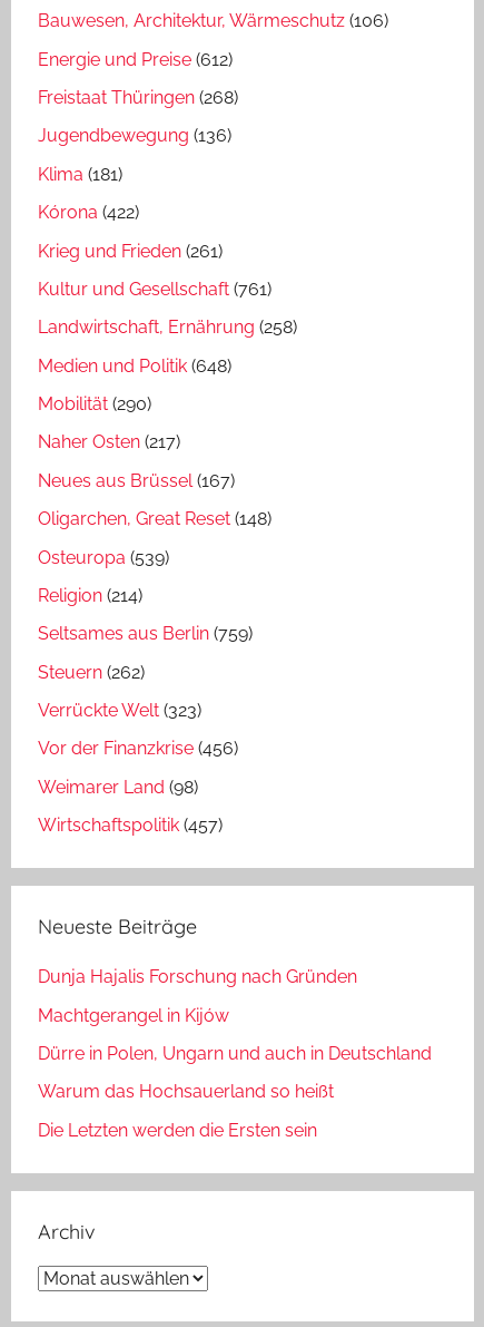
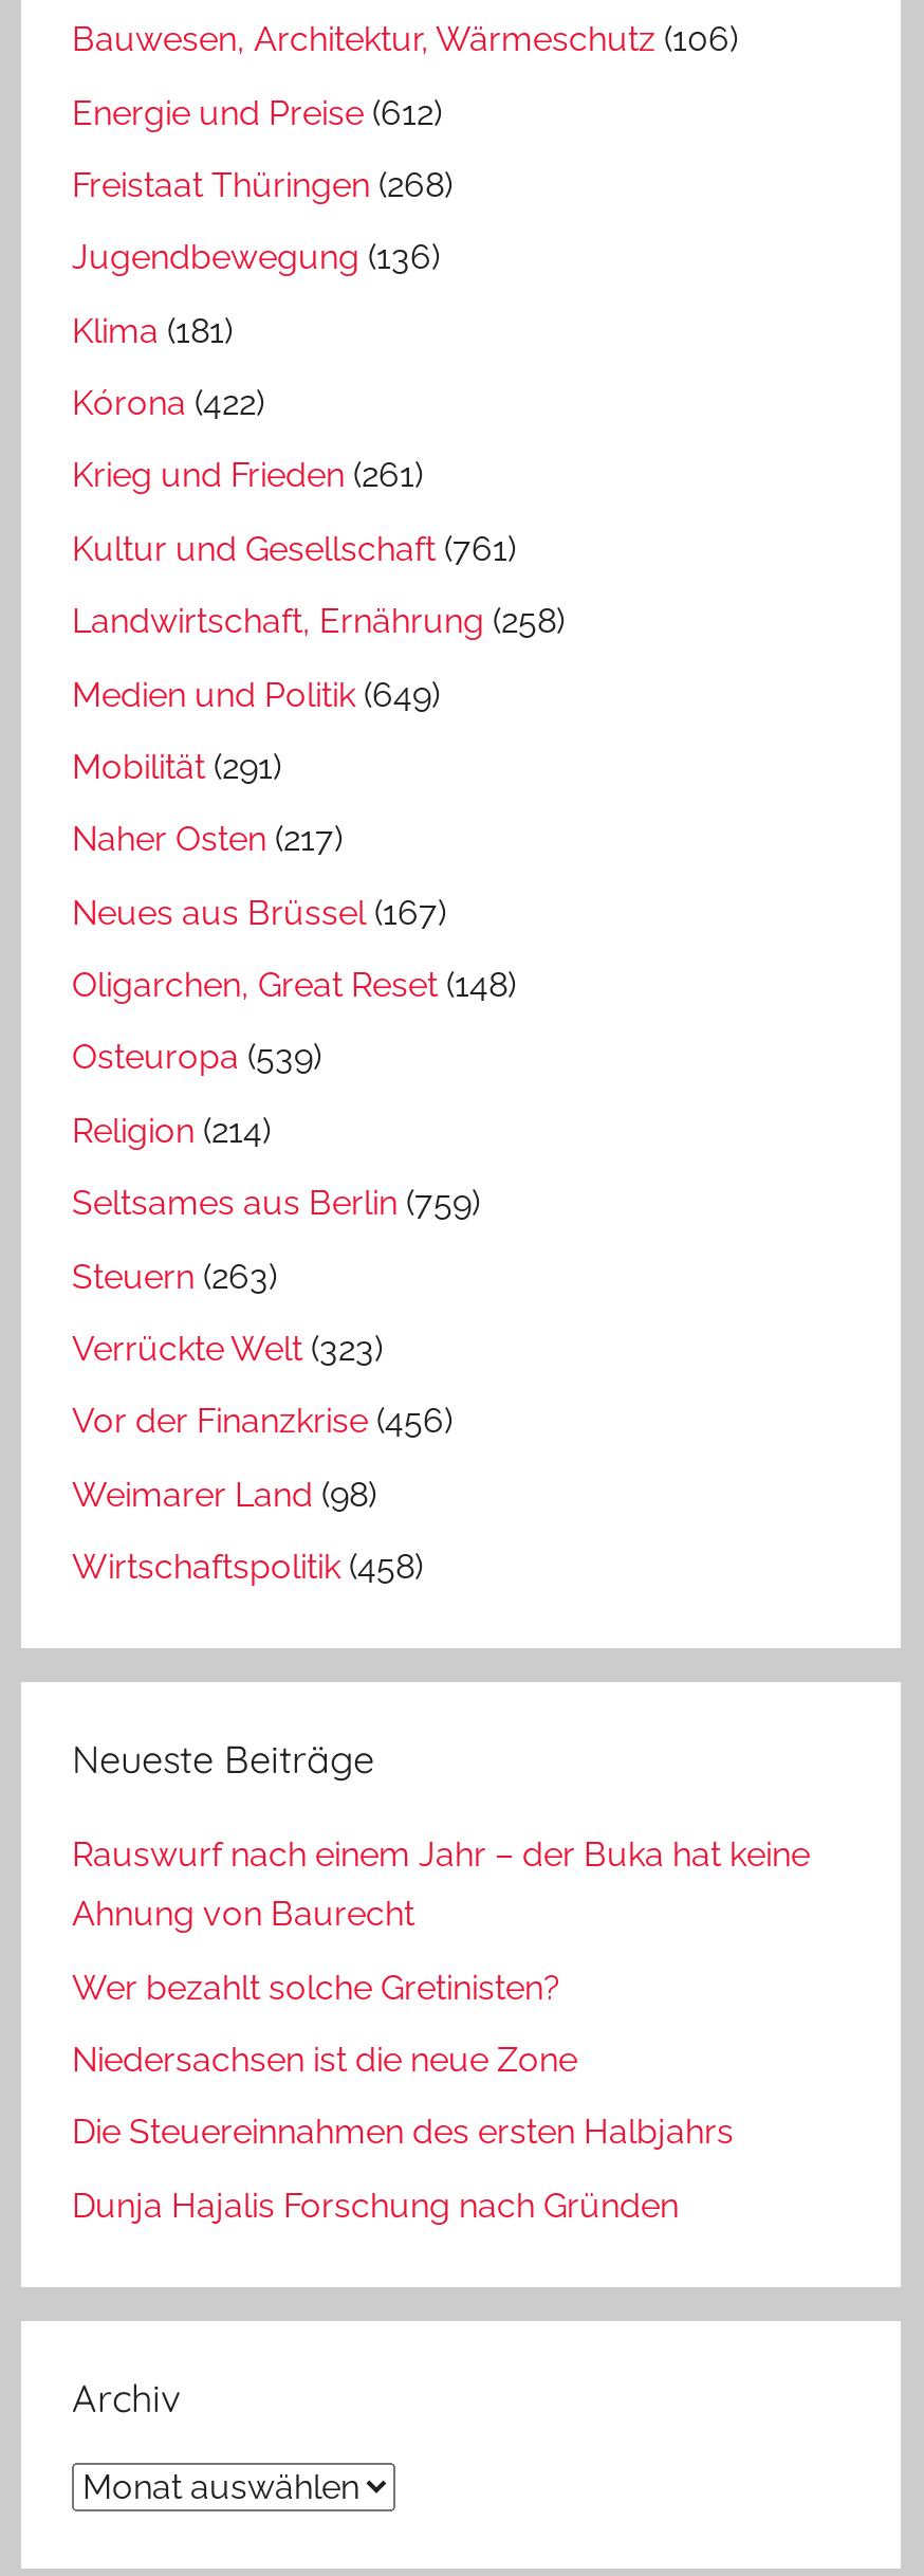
- Medien und Politik (648)
+ Medien und Politik (649)

- Mobilität (290)
+ Mobilität (291)

- Steuern (262)
+ Steuern (263)

- Wirtschaftspolitik (457)
+ Wirtschaftspolitik (458)

+ Rauswurf nach einem Jahr – der Buka hat keine
+ Ahnung von Baurecht
+ Wer bezahlt solche Gretinisten?
+ Niedersachsen ist die neue Zone
+ Die Steuereinnahmen des ersten Halbjahrs

moved down: Dunja Hajalis Forschung nach Gründen

- Machtgerangel in Kijów
- Dürre in Polen, Ungarn und auch in Deutschland
- Warum das Hochsauerland so heißt
- Die Letzten werden die Ersten sein
